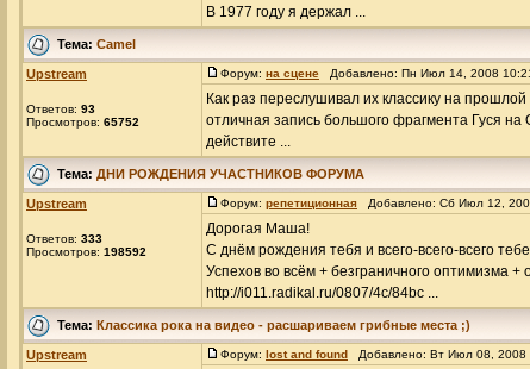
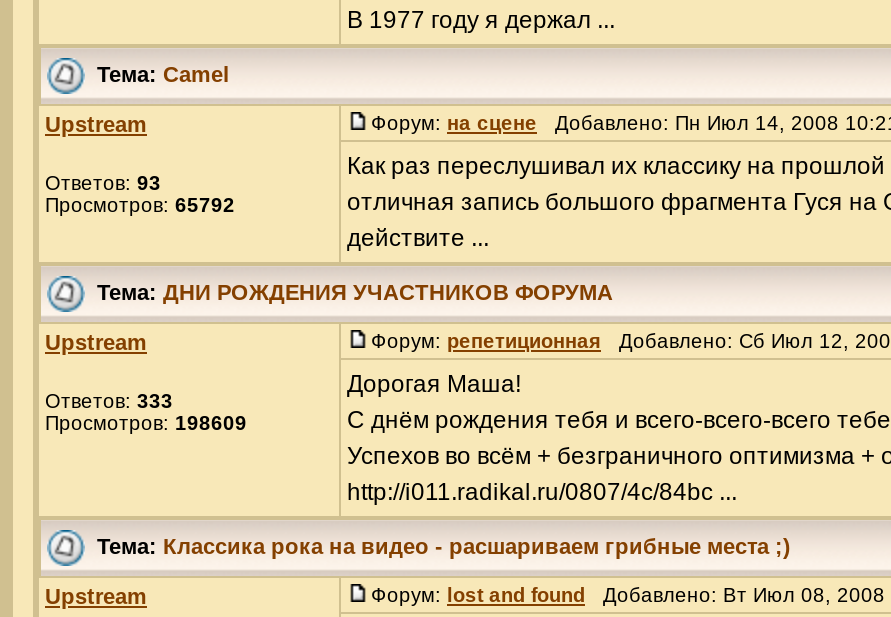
- Просмотров: 65752
+ Просмотров: 65792

- Просмотров: 198592
+ Просмотров: 198609
